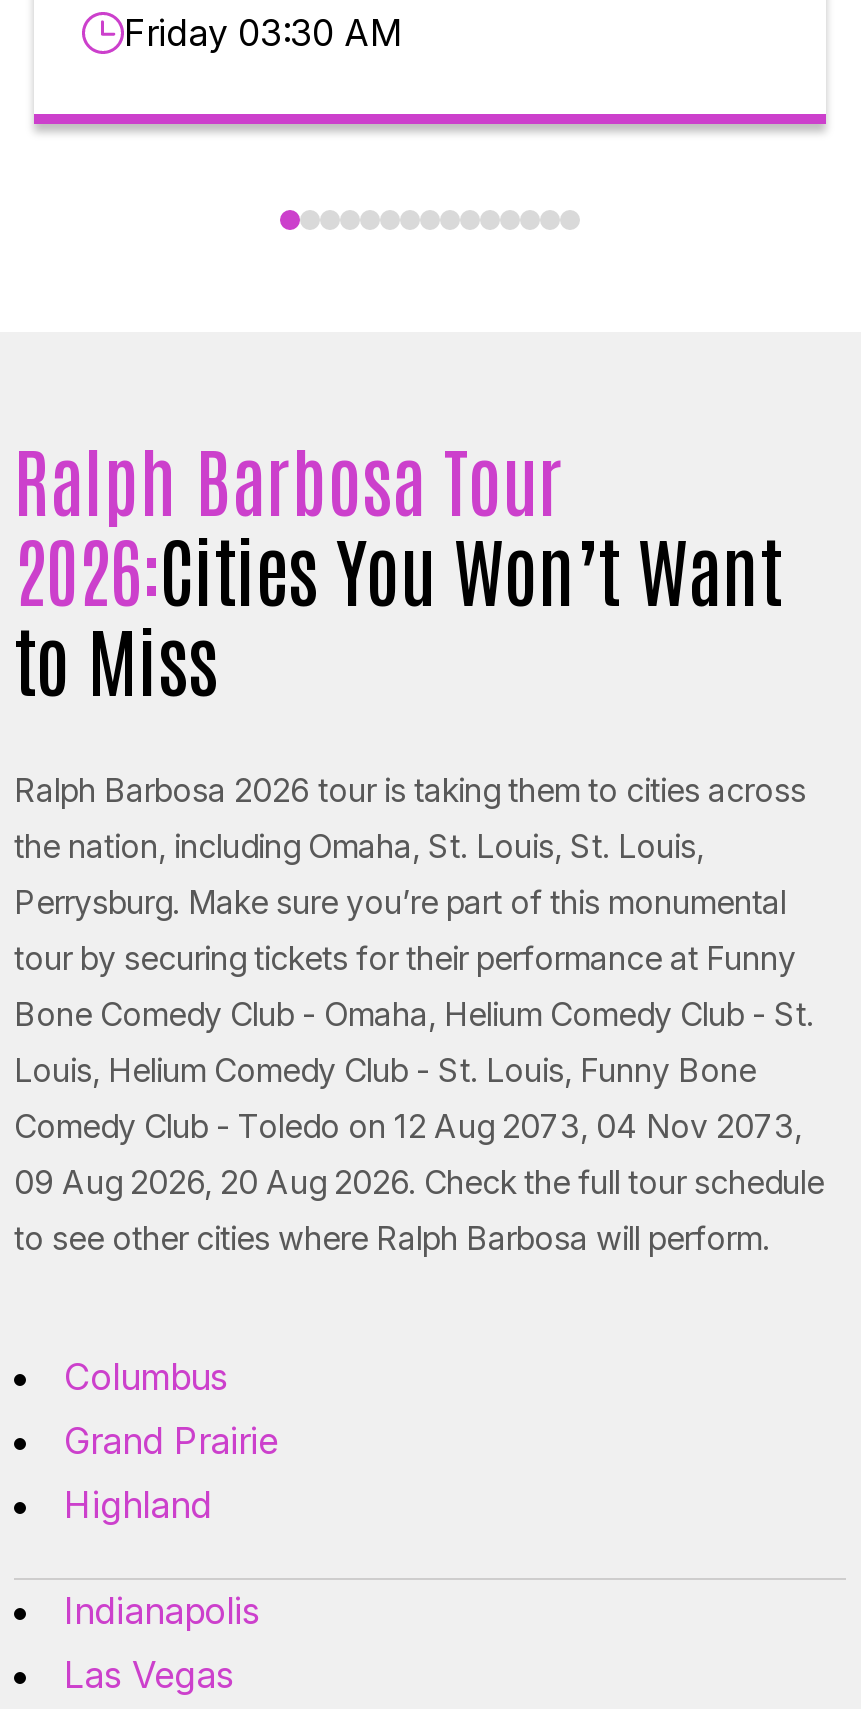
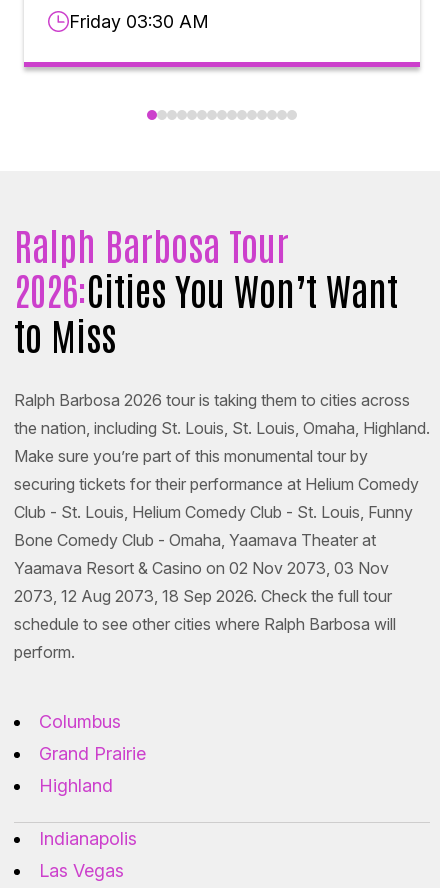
- the nation, including Omaha, St. Louis, St. Louis,
- Perrysburg. Make sure you’re part of this monumental
- tour by securing tickets for their performance at Funny
- Bone Comedy Club - Omaha, Helium Comedy Club - St.
- Louis, Helium Comedy Club - St. Louis, Funny Bone
- Comedy Club - Toledo on 12 Aug 2073, 04 Nov 2073,
- 09 Aug 2026, 20 Aug 2026. Check the full tour schedule
- to see other cities where Ralph Barbosa will perform.
+ the nation, including St. Louis, St. Louis, Omaha, Highland.
+ Make sure you’re part of this monumental tour by
+ securing tickets for their performance at Helium Comedy
+ Club - St. Louis, Helium Comedy Club - St. Louis, Funny
+ Bone Comedy Club - Omaha, Yaamava Theater at
+ Yaamava Resort & Casino on 02 Nov 2073, 03 Nov
+ 2073, 12 Aug 2073, 18 Sep 2026. Check the full tour
+ schedule to see other cities where Ralph Barbosa will
+ perform.
